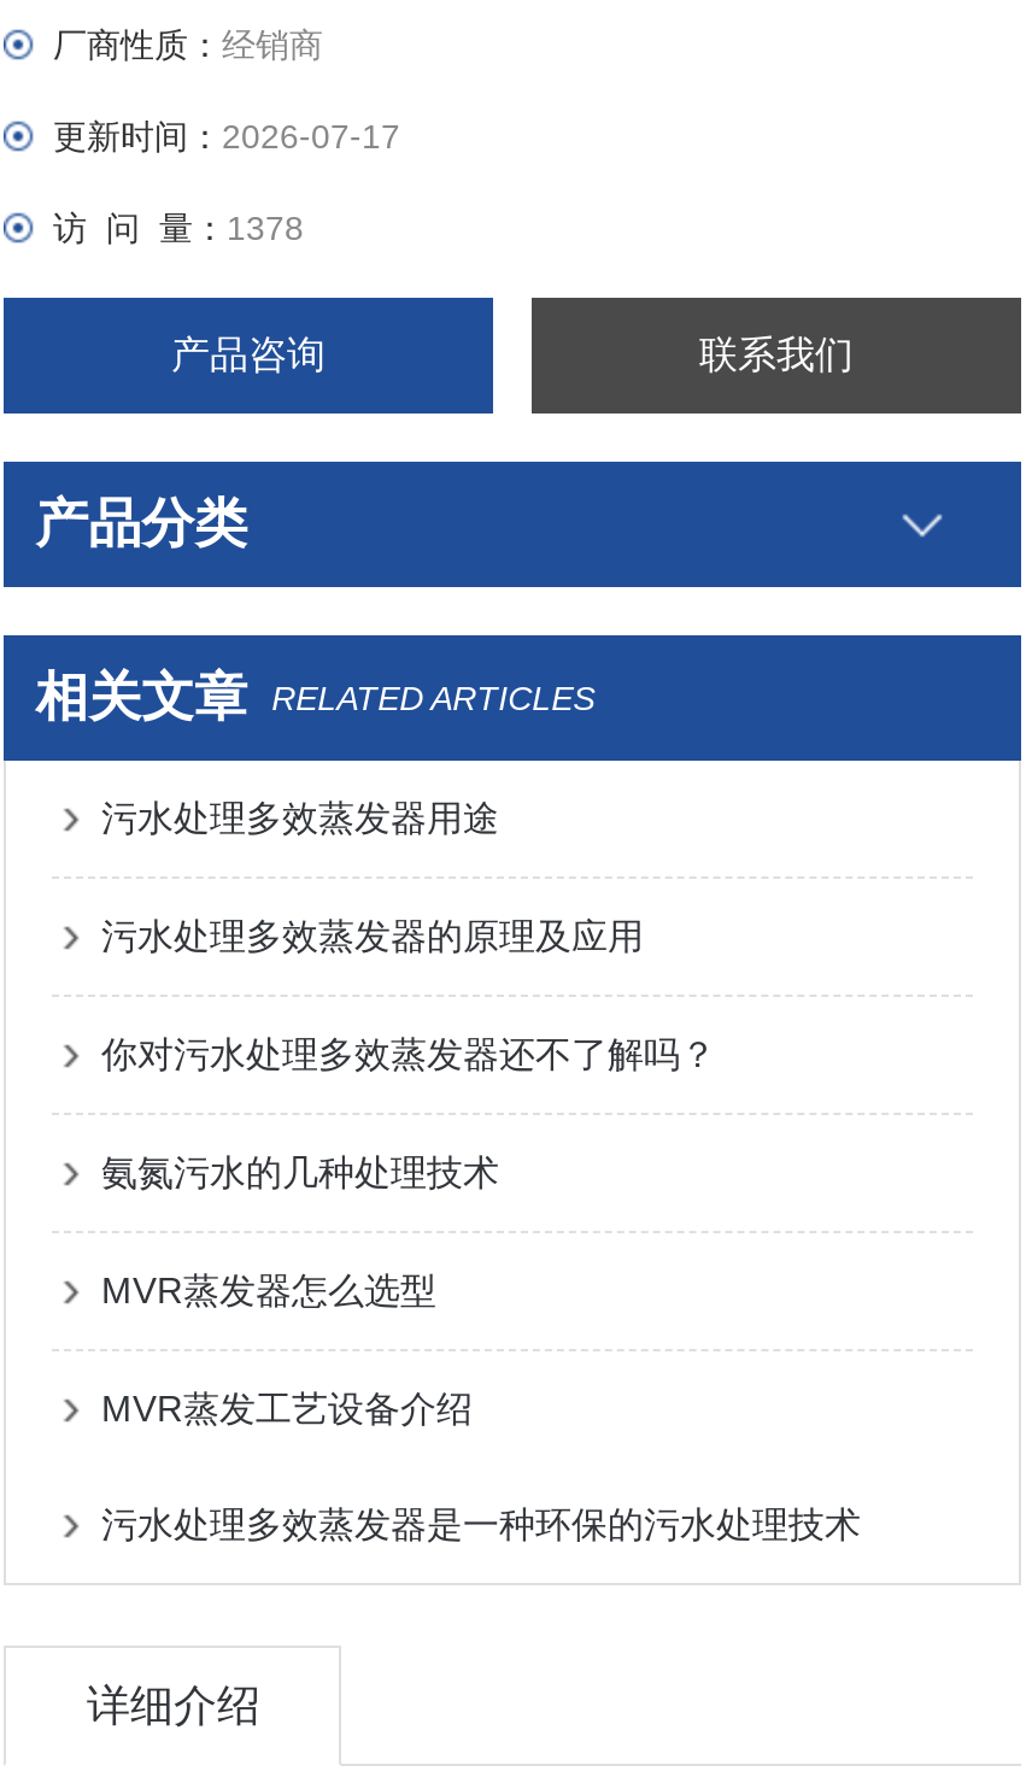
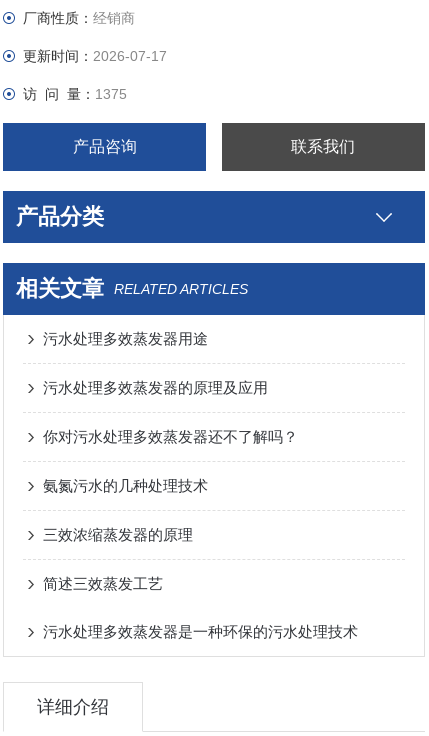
- 访 问 量：1378
+ 访 问 量：1375

- MVR蒸发器怎么选型
+ 三效浓缩蒸发器的原理

- MVR蒸发工艺设备介绍
+ 简述三效蒸发工艺
